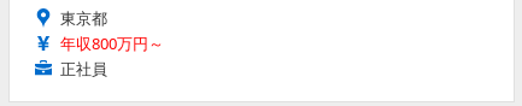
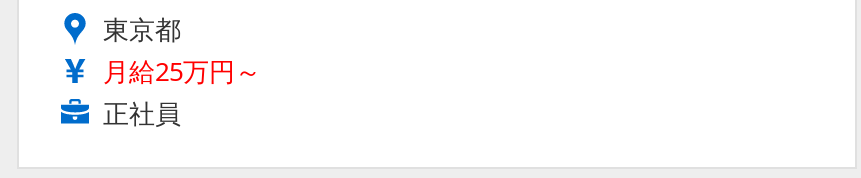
- 年収800万円～
+ 月給25万円～
